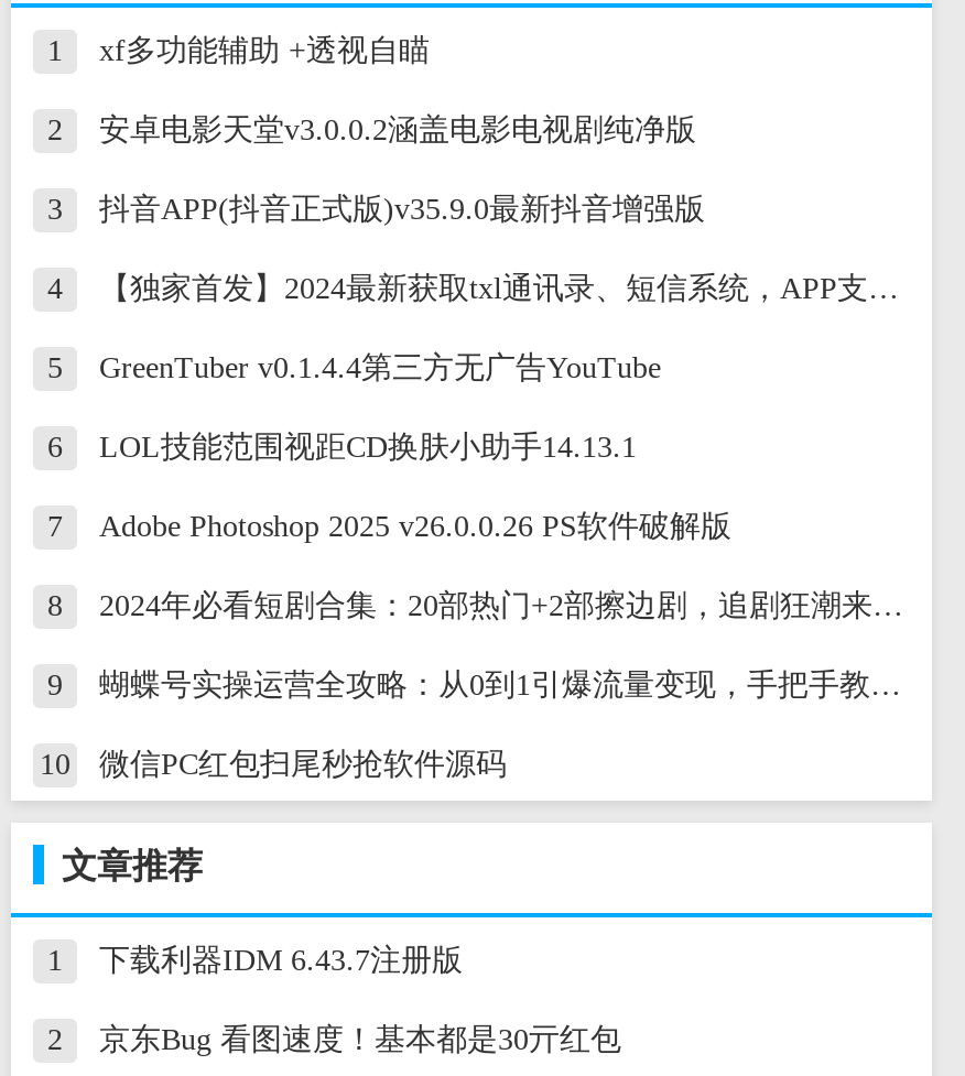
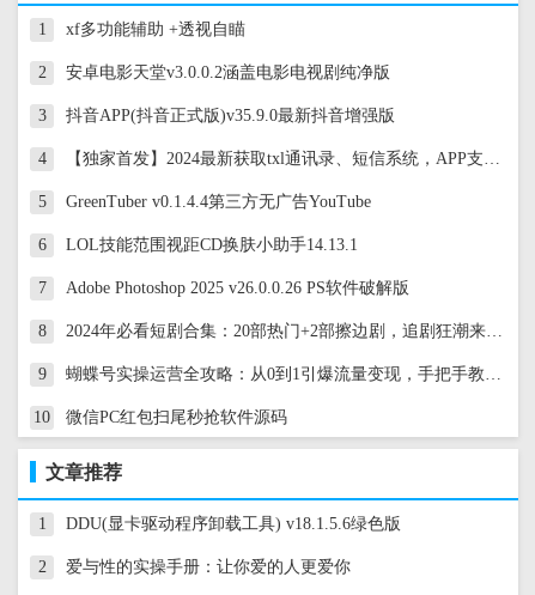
- 下载利器IDM 6.43.7注册版
+ DDU(显卡驱动程序卸载工具) v18.1.5.6绿色版

- 京东Bug 看图速度！基本都是30亓红包
+ 爱与性的实操手册：让你爱的人更爱你
